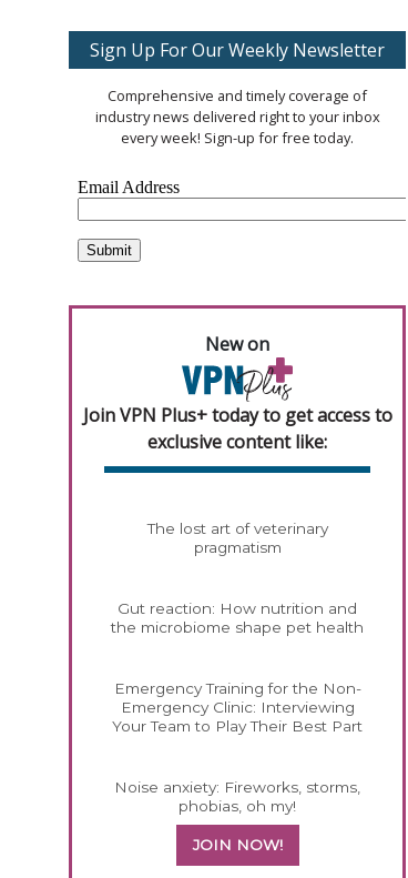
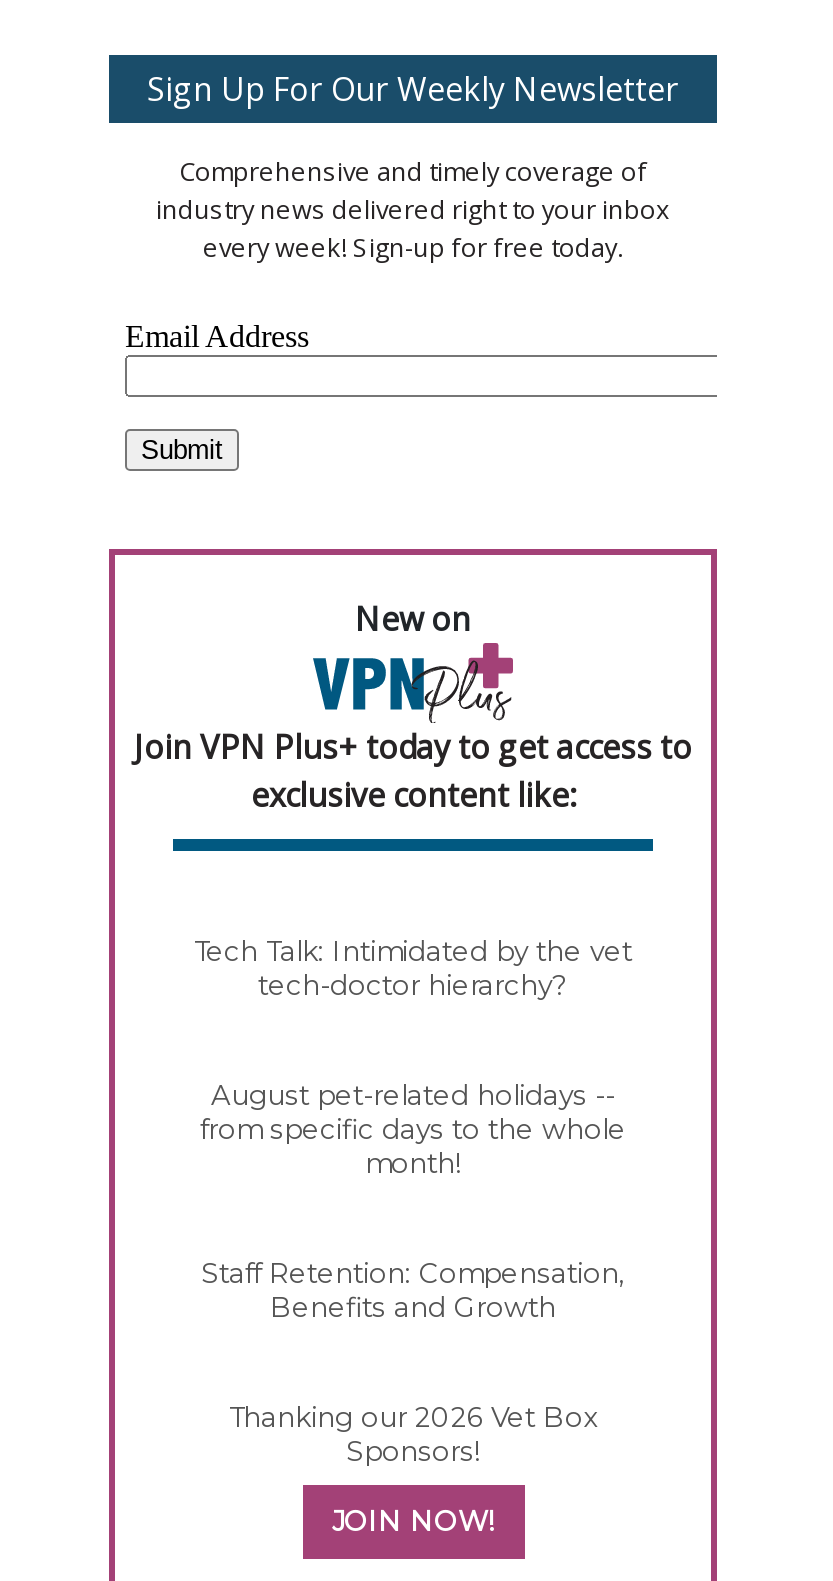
- The lost art of veterinary
- pragmatism
+ Tech Talk: Intimidated by the vet
+ tech-doctor hierarchy?

- Gut reaction: How nutrition and
- the microbiome shape pet health
+ August pet-related holidays --
+ from specific days to the whole
+ month!

- Emergency Training for the Non-
- Emergency Clinic: Interviewing
- Your Team to Play Their Best Part
+ Staff Retention: Compensation,
+ Benefits and Growth

- Noise anxiety: Fireworks, storms,
- phobias, oh my!
+ Thanking our 2026 Vet Box
+ Sponsors!
